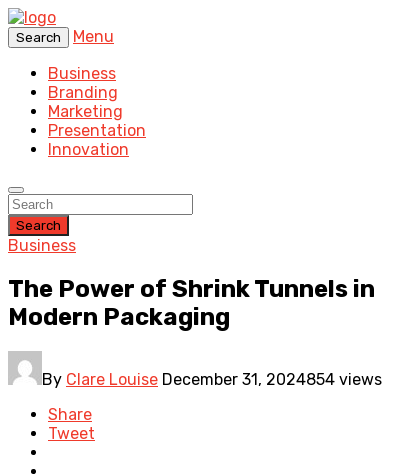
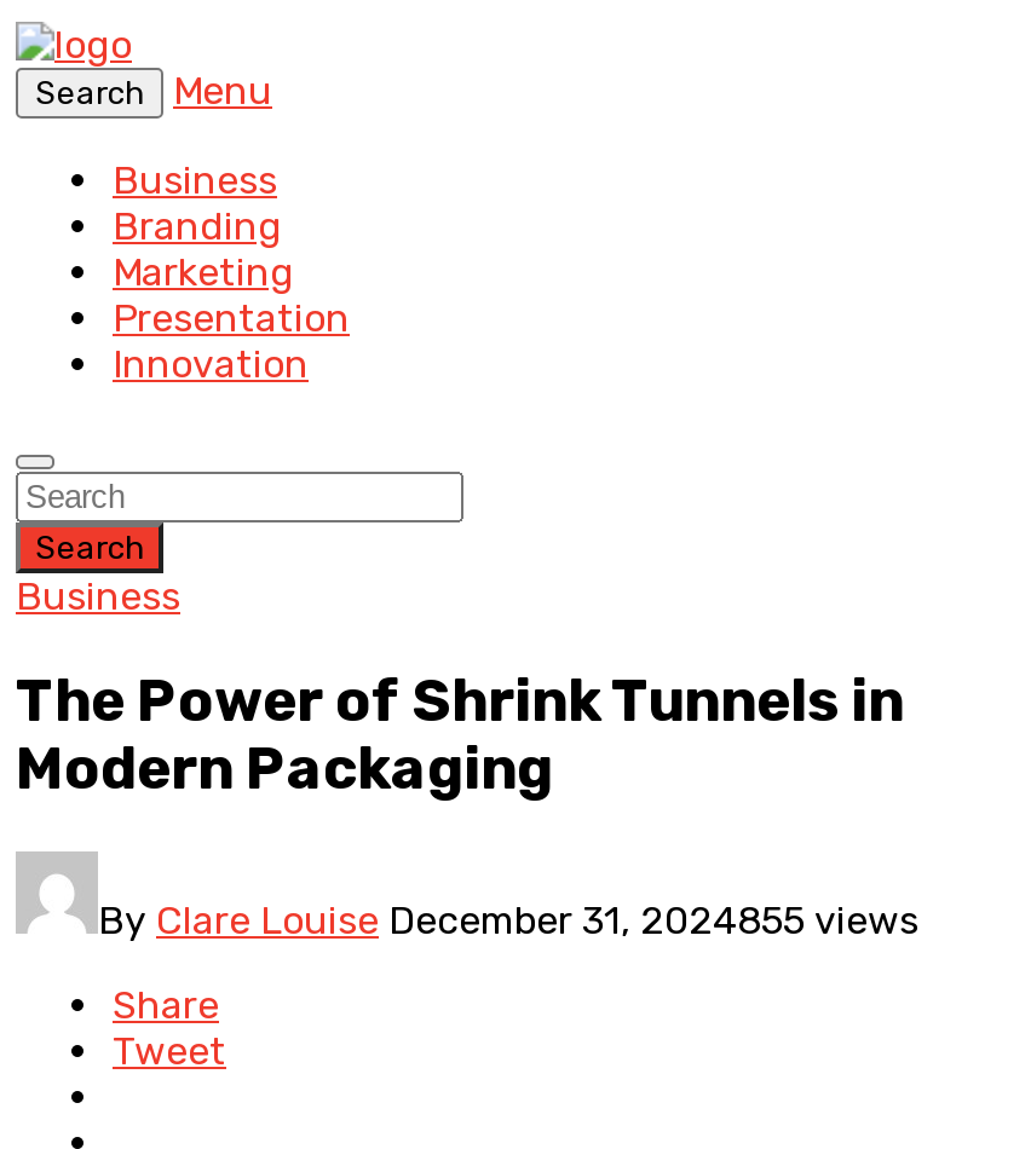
- By Clare Louise December 31, 2024854 views
+ By Clare Louise December 31, 2024855 views
